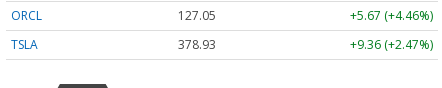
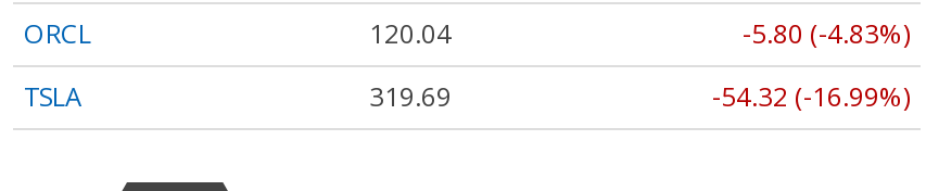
- 127.05
+ 120.04

- +5.67 (+4.46%)
+ -5.80 (-4.83%)

- 378.93
- +9.36 (+2.47%)
+ 319.69
+ -54.32 (-16.99%)
